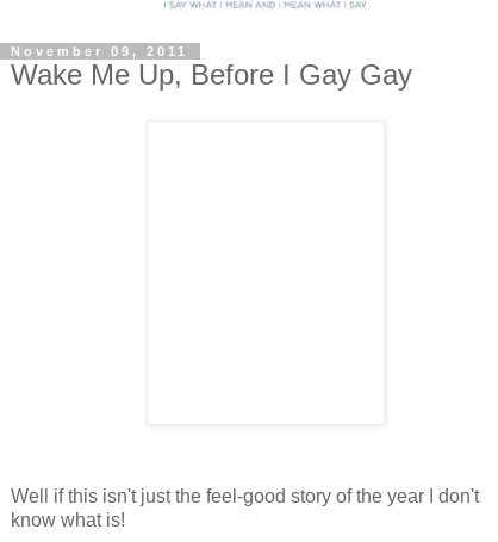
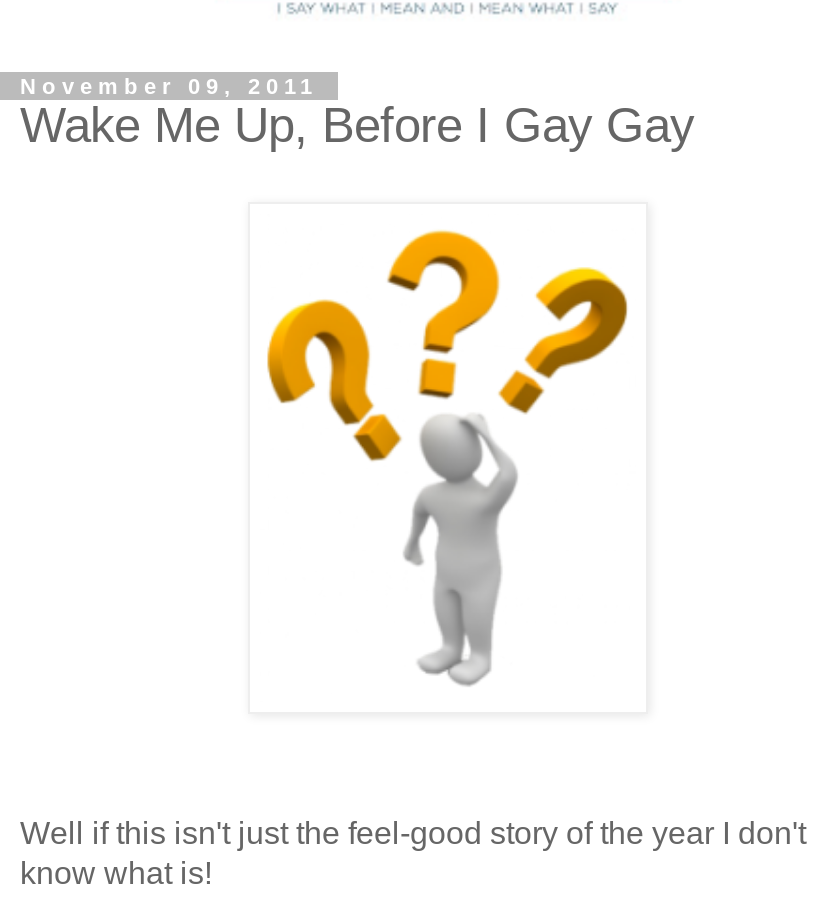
+ [image]
